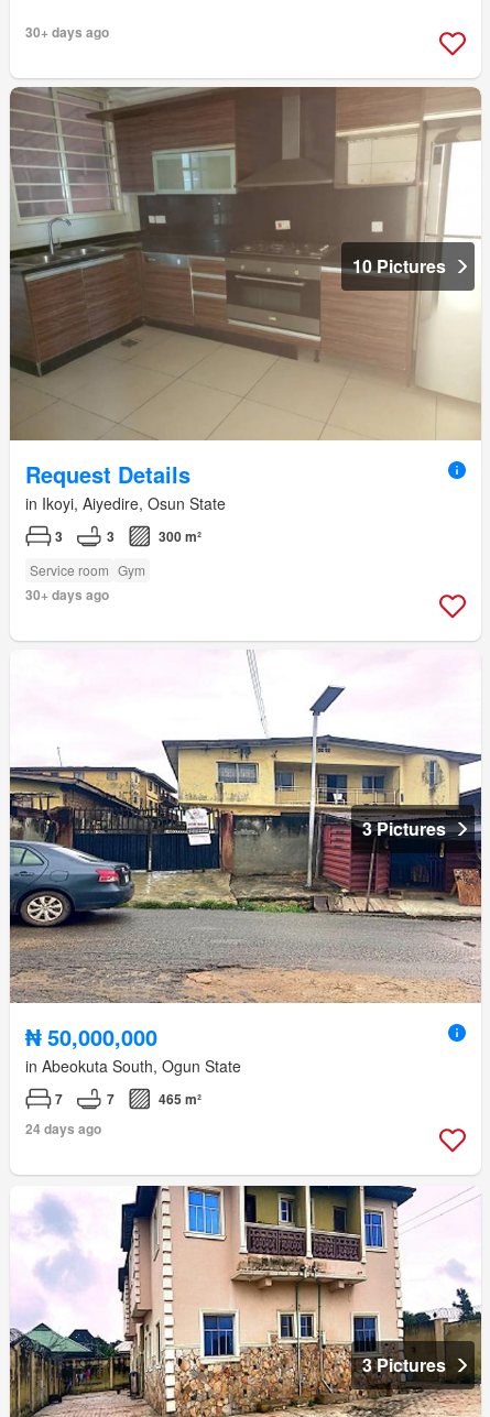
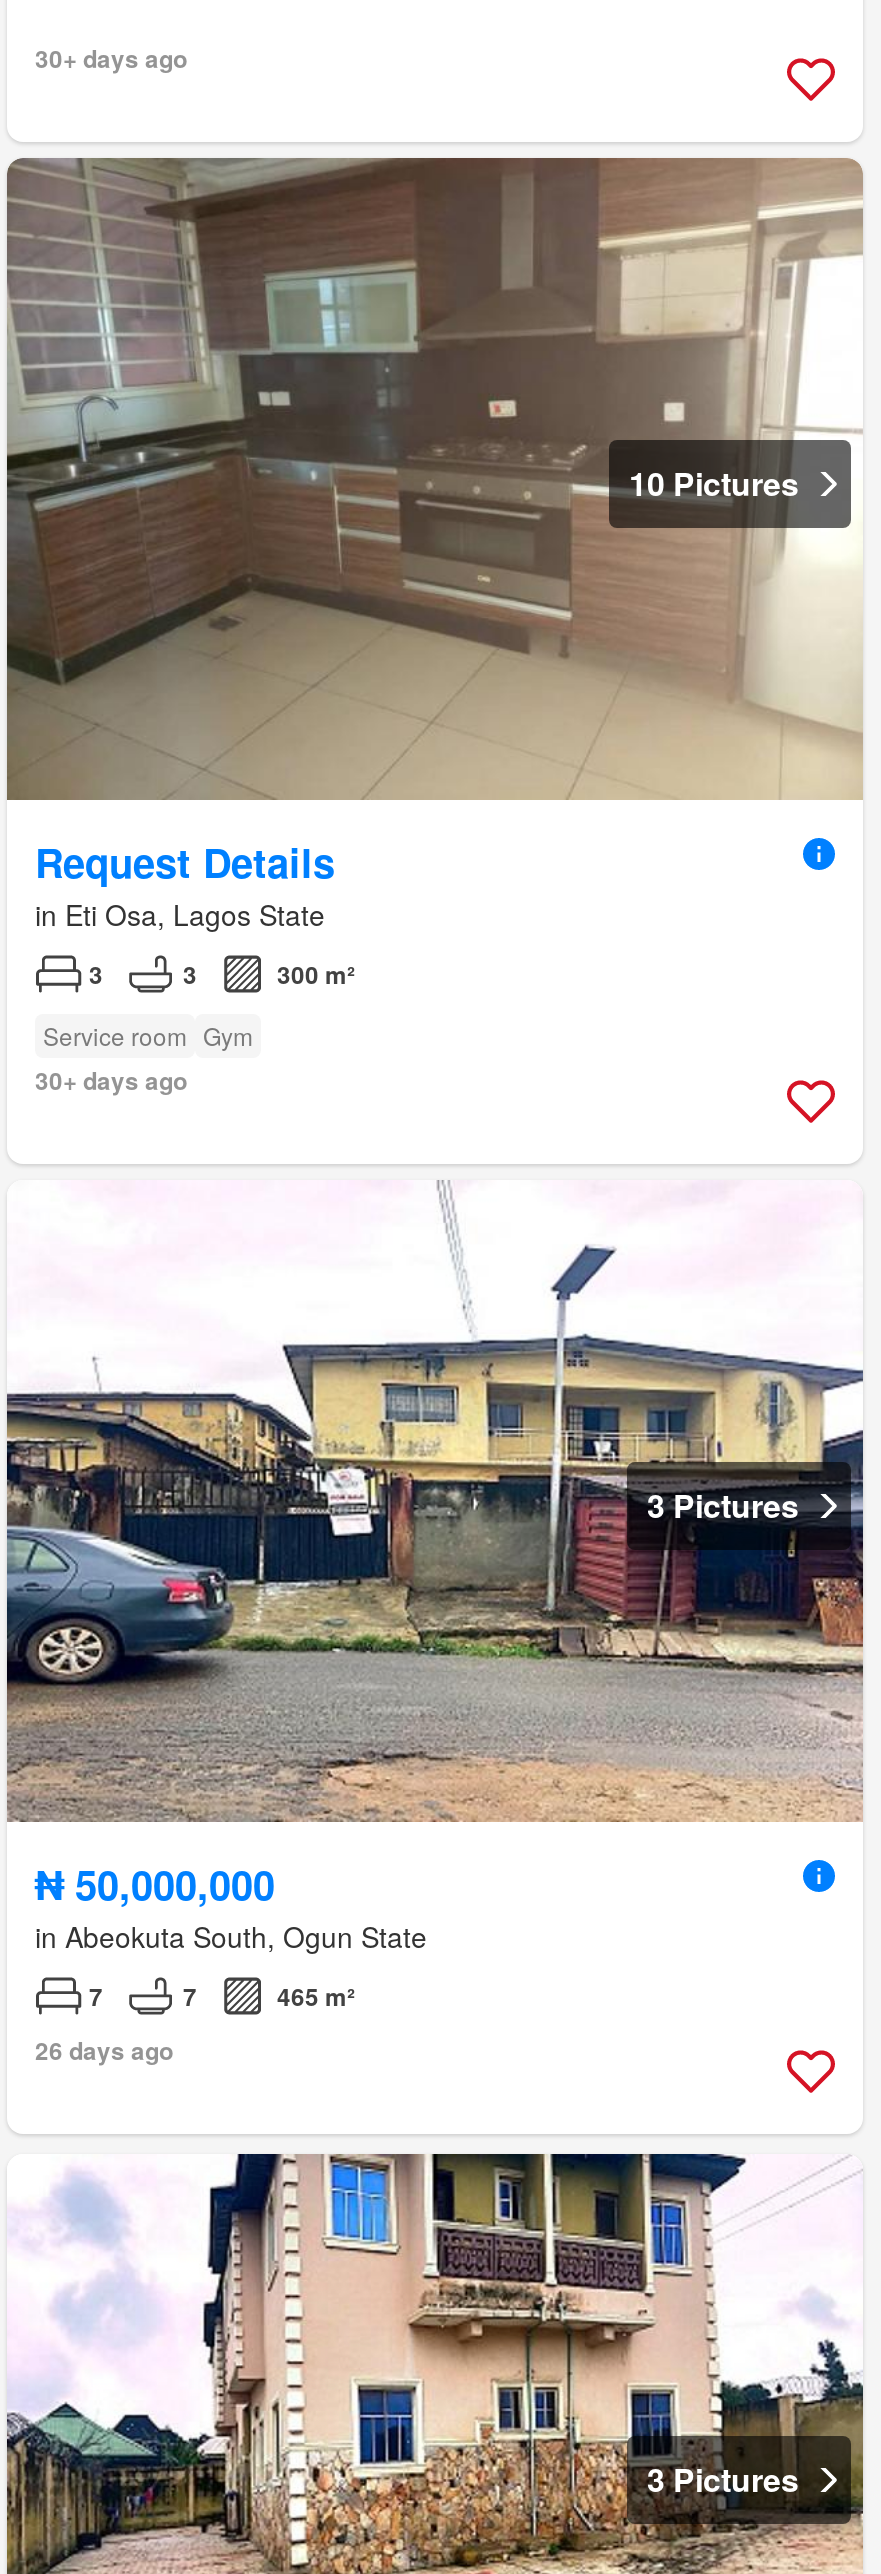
- in Ikoyi, Aiyedire, Osun State
+ in Eti Osa, Lagos State

- 24 days ago
+ 26 days ago
